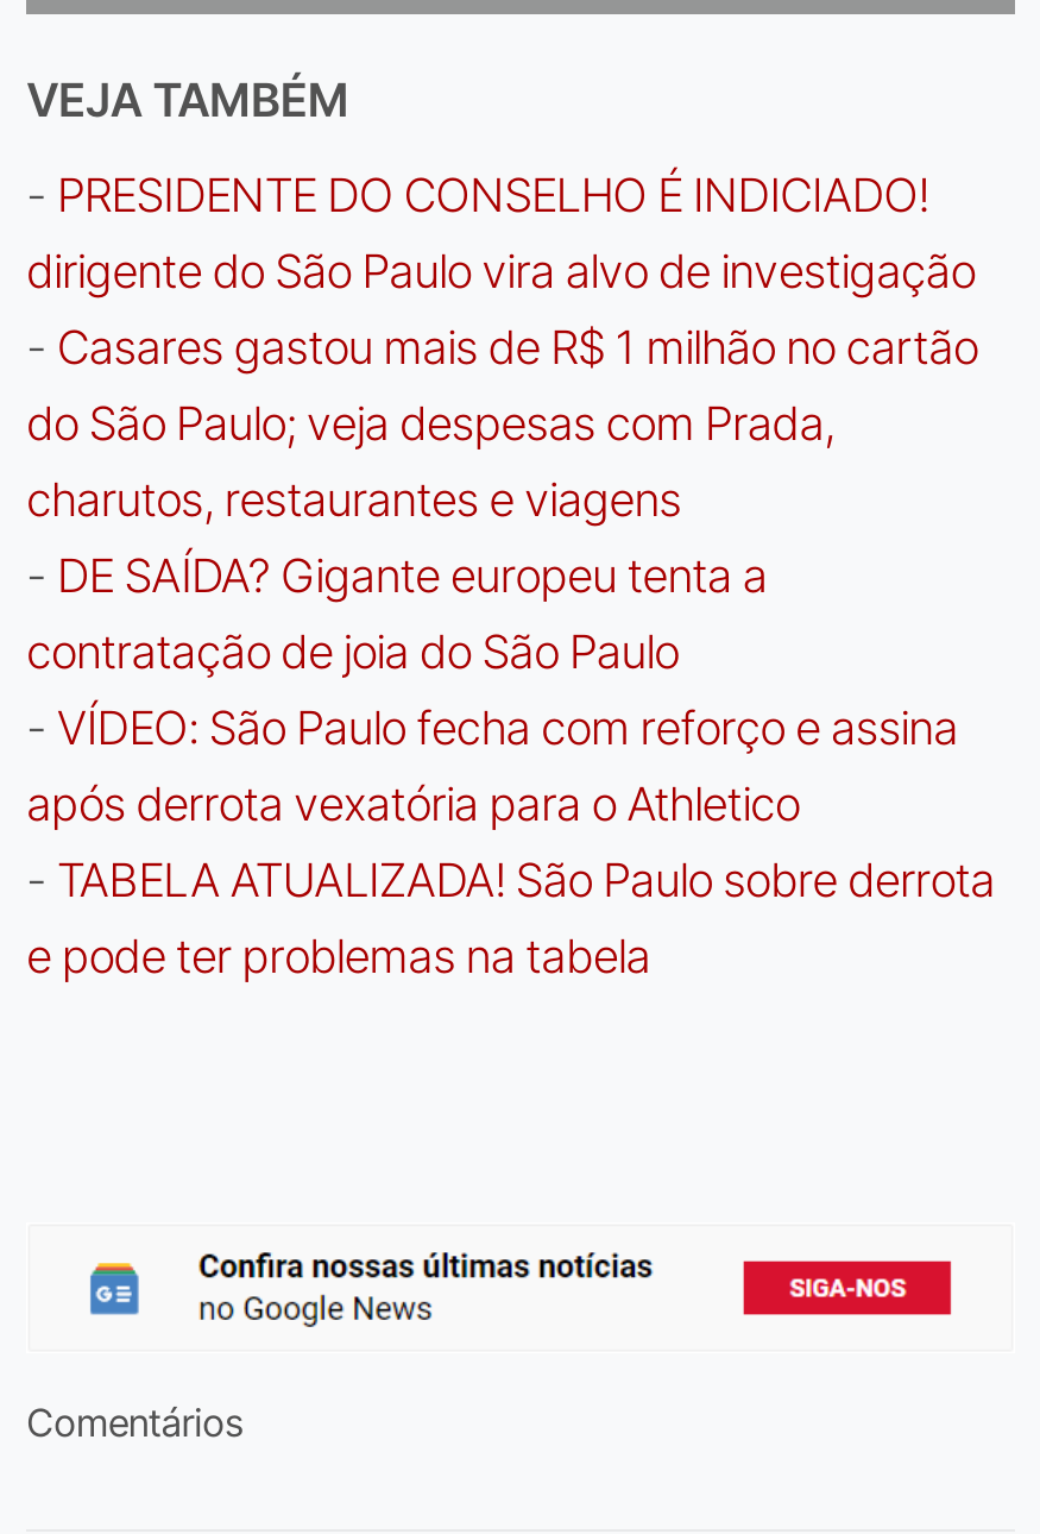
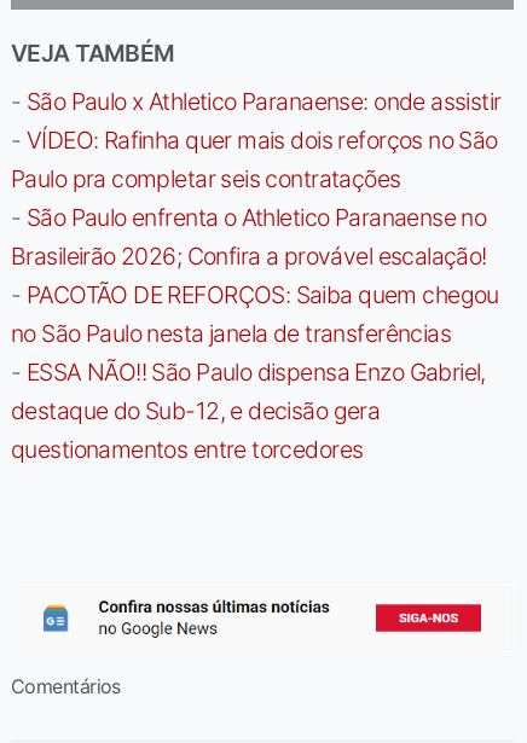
- - PRESIDENTE DO CONSELHO É INDICIADO!
- dirigente do São Paulo vira alvo de investigação
- - Casares gastou mais de R$ 1 milhão no cartão
- do São Paulo; veja despesas com Prada,
- charutos, restaurantes e viagens
- - DE SAÍDA? Gigante europeu tenta a
- contratação de joia do São Paulo
- - VÍDEO: São Paulo fecha com reforço e assina
- após derrota vexatória para o Athletico
- - TABELA ATUALIZADA! São Paulo sobre derrota
- e pode ter problemas na tabela
+ - São Paulo x Athletico Paranaense: onde assistir
+ - VÍDEO: Rafinha quer mais dois reforços no São
+ Paulo pra completar seis contratações
+ - São Paulo enfrenta o Athletico Paranaense no
+ Brasileirão 2026; Confira a provável escalação!
+ - PACOTÃO DE REFORÇOS: Saiba quem chegou
+ no São Paulo nesta janela de transferências
+ - ESSA NÃO!! São Paulo dispensa Enzo Gabriel,
+ destaque do Sub-12, e decisão gera
+ questionamentos entre torcedores
